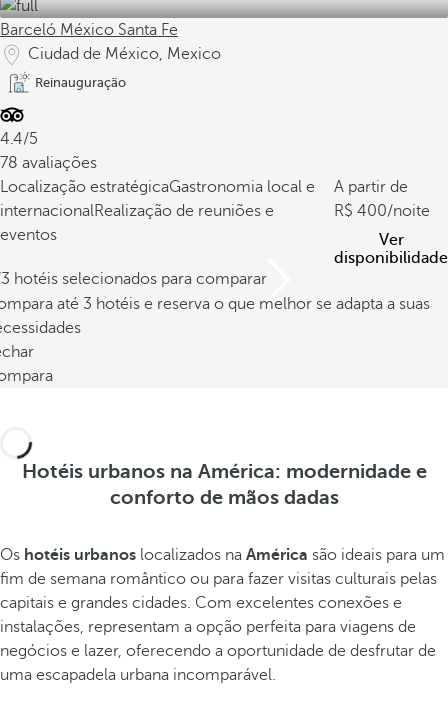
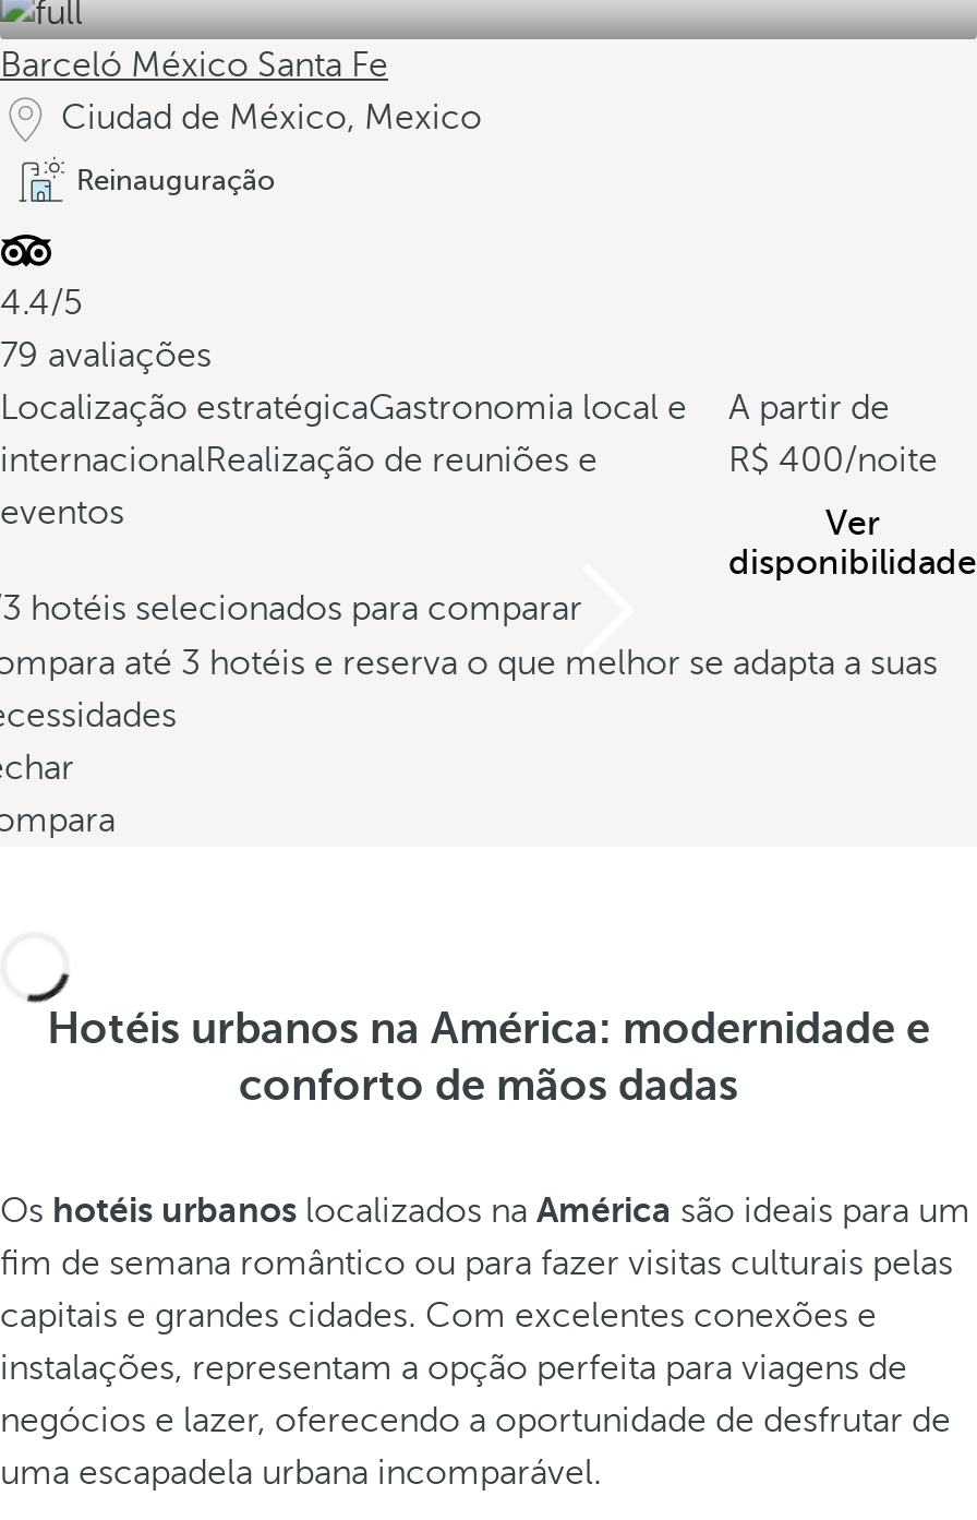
- 78 avaliações
+ 79 avaliações
